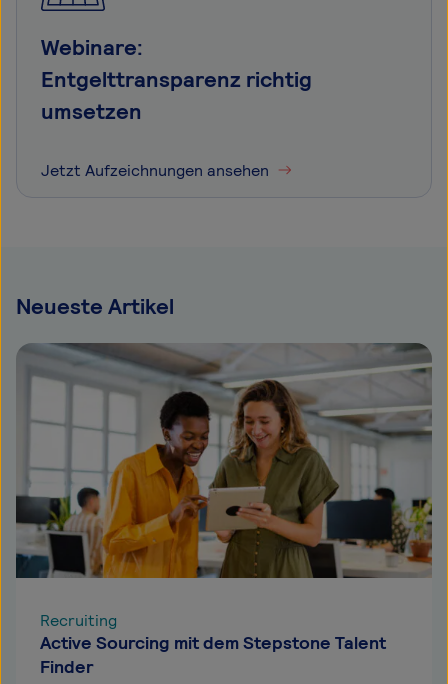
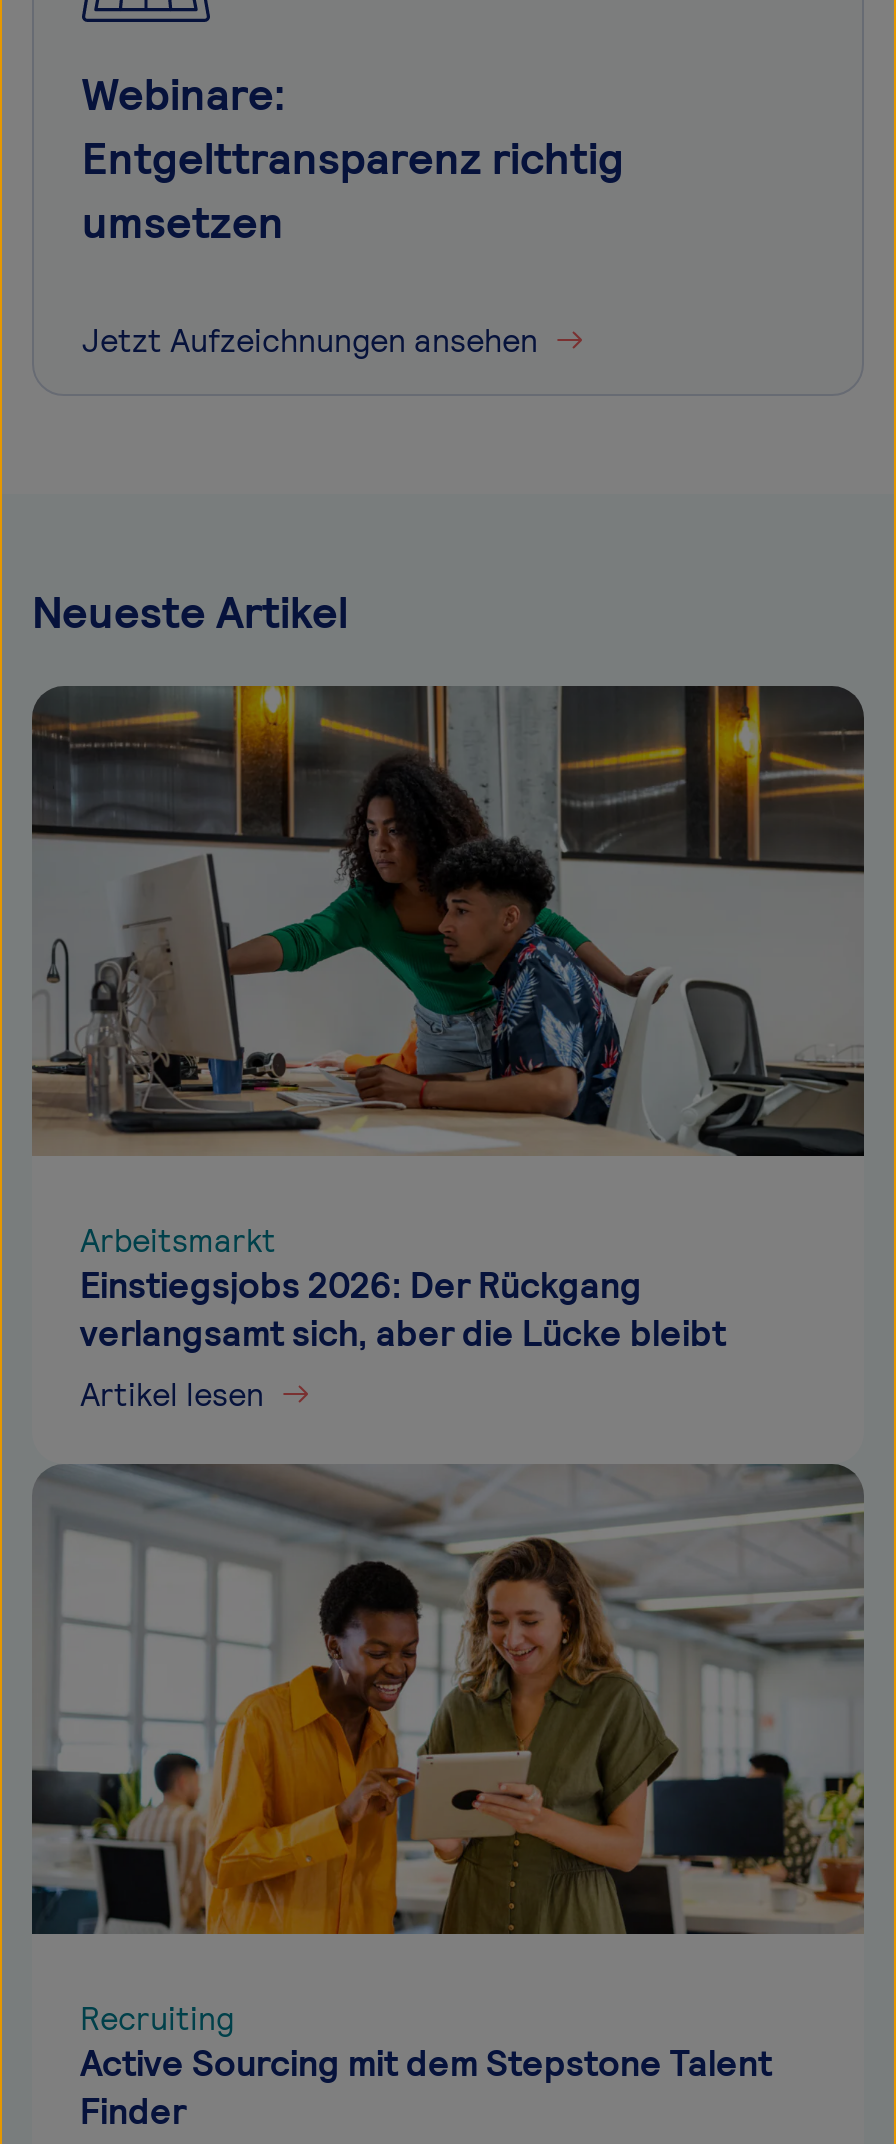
+ [image]
+ Arbeitsmarkt
+ Einstiegsjobs 2026: Der Rückgang
+ verlangsamt sich, aber die Lücke bleibt
+ Artikel lesen
